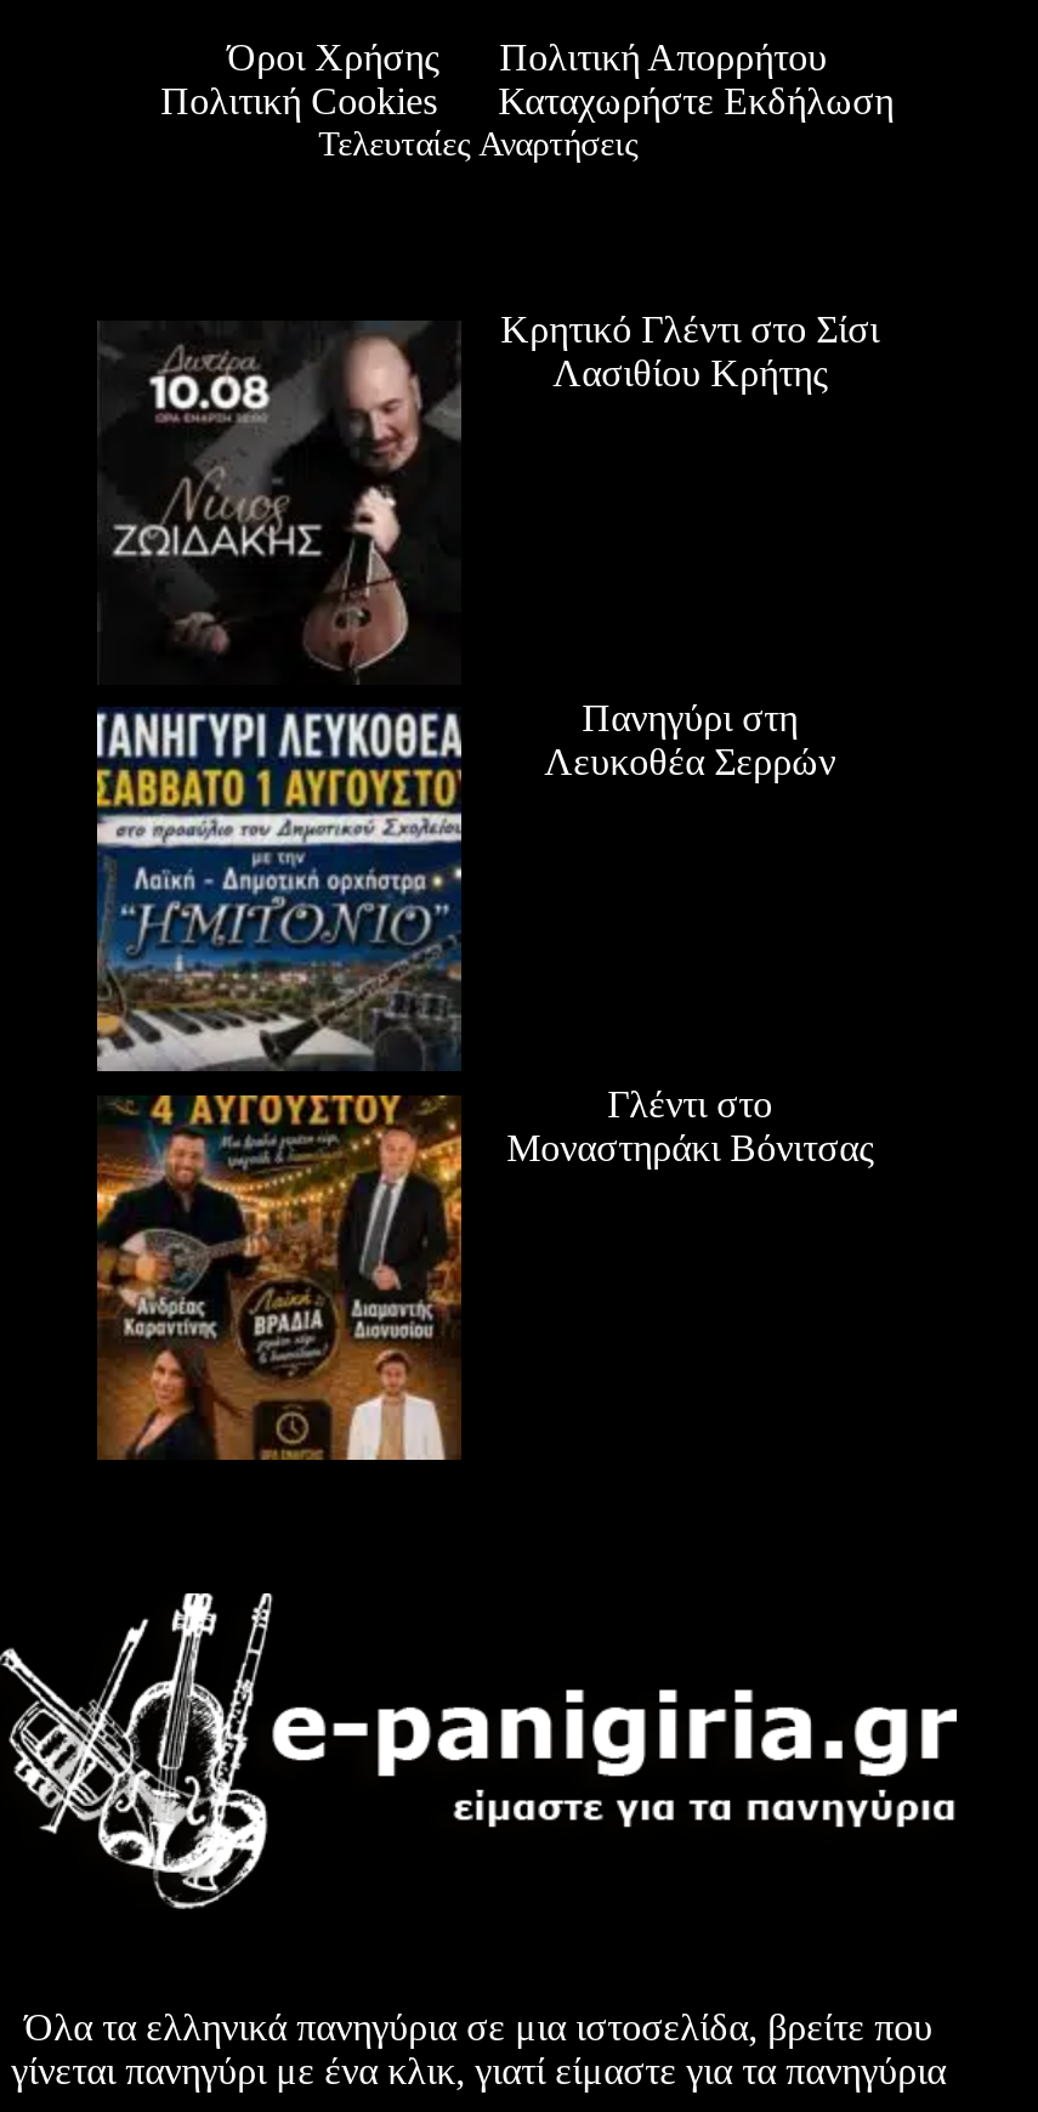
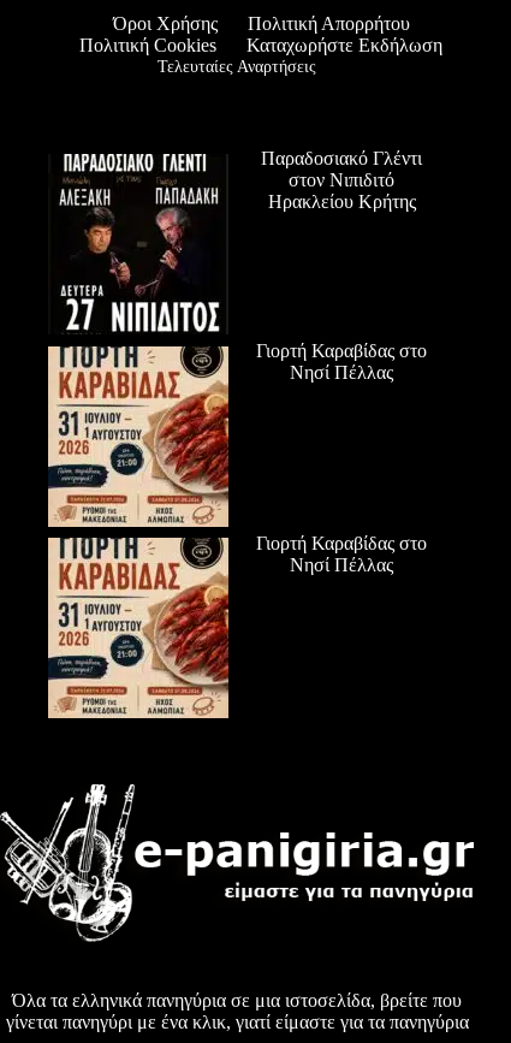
- [image]
- Κρητικό Γλέντι στο Σίσι
- Λασιθίου Κρήτης
+ [image]
+ Παραδοσιακό Γλέντι
+ στον Νιπιδιτό
+ Ηρακλείου Κρήτης

- [image]
- Γλέντι στο
- Μοναστηράκι Βόνιτσας
+ [image]
+ Γιορτή Καραβίδας στο
+ Νησί Πέλλας

- Πανηγύρι στη
- Λευκοθέα Σερρών
+ Γιορτή Καραβίδας στο
+ Νησί Πέλλας

- [image]
+ [image]
